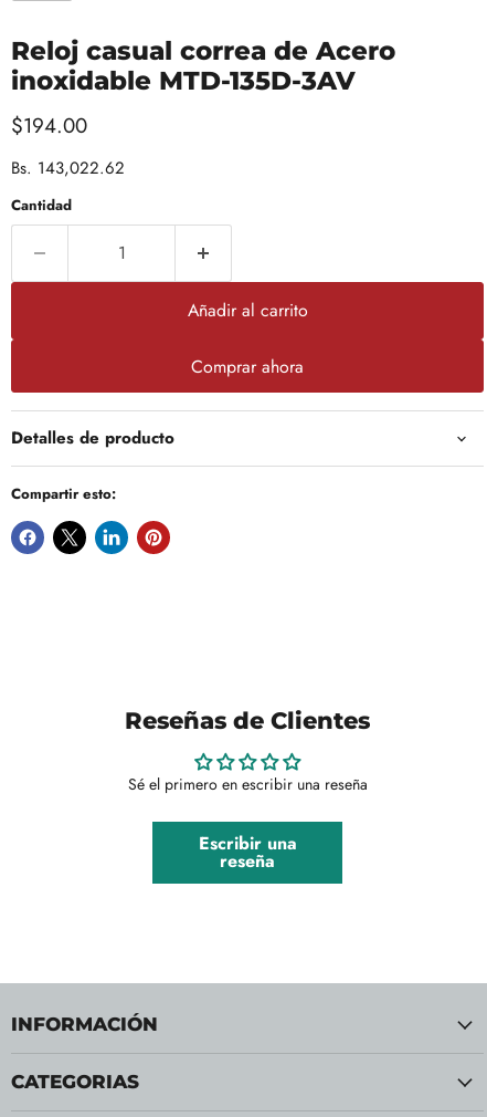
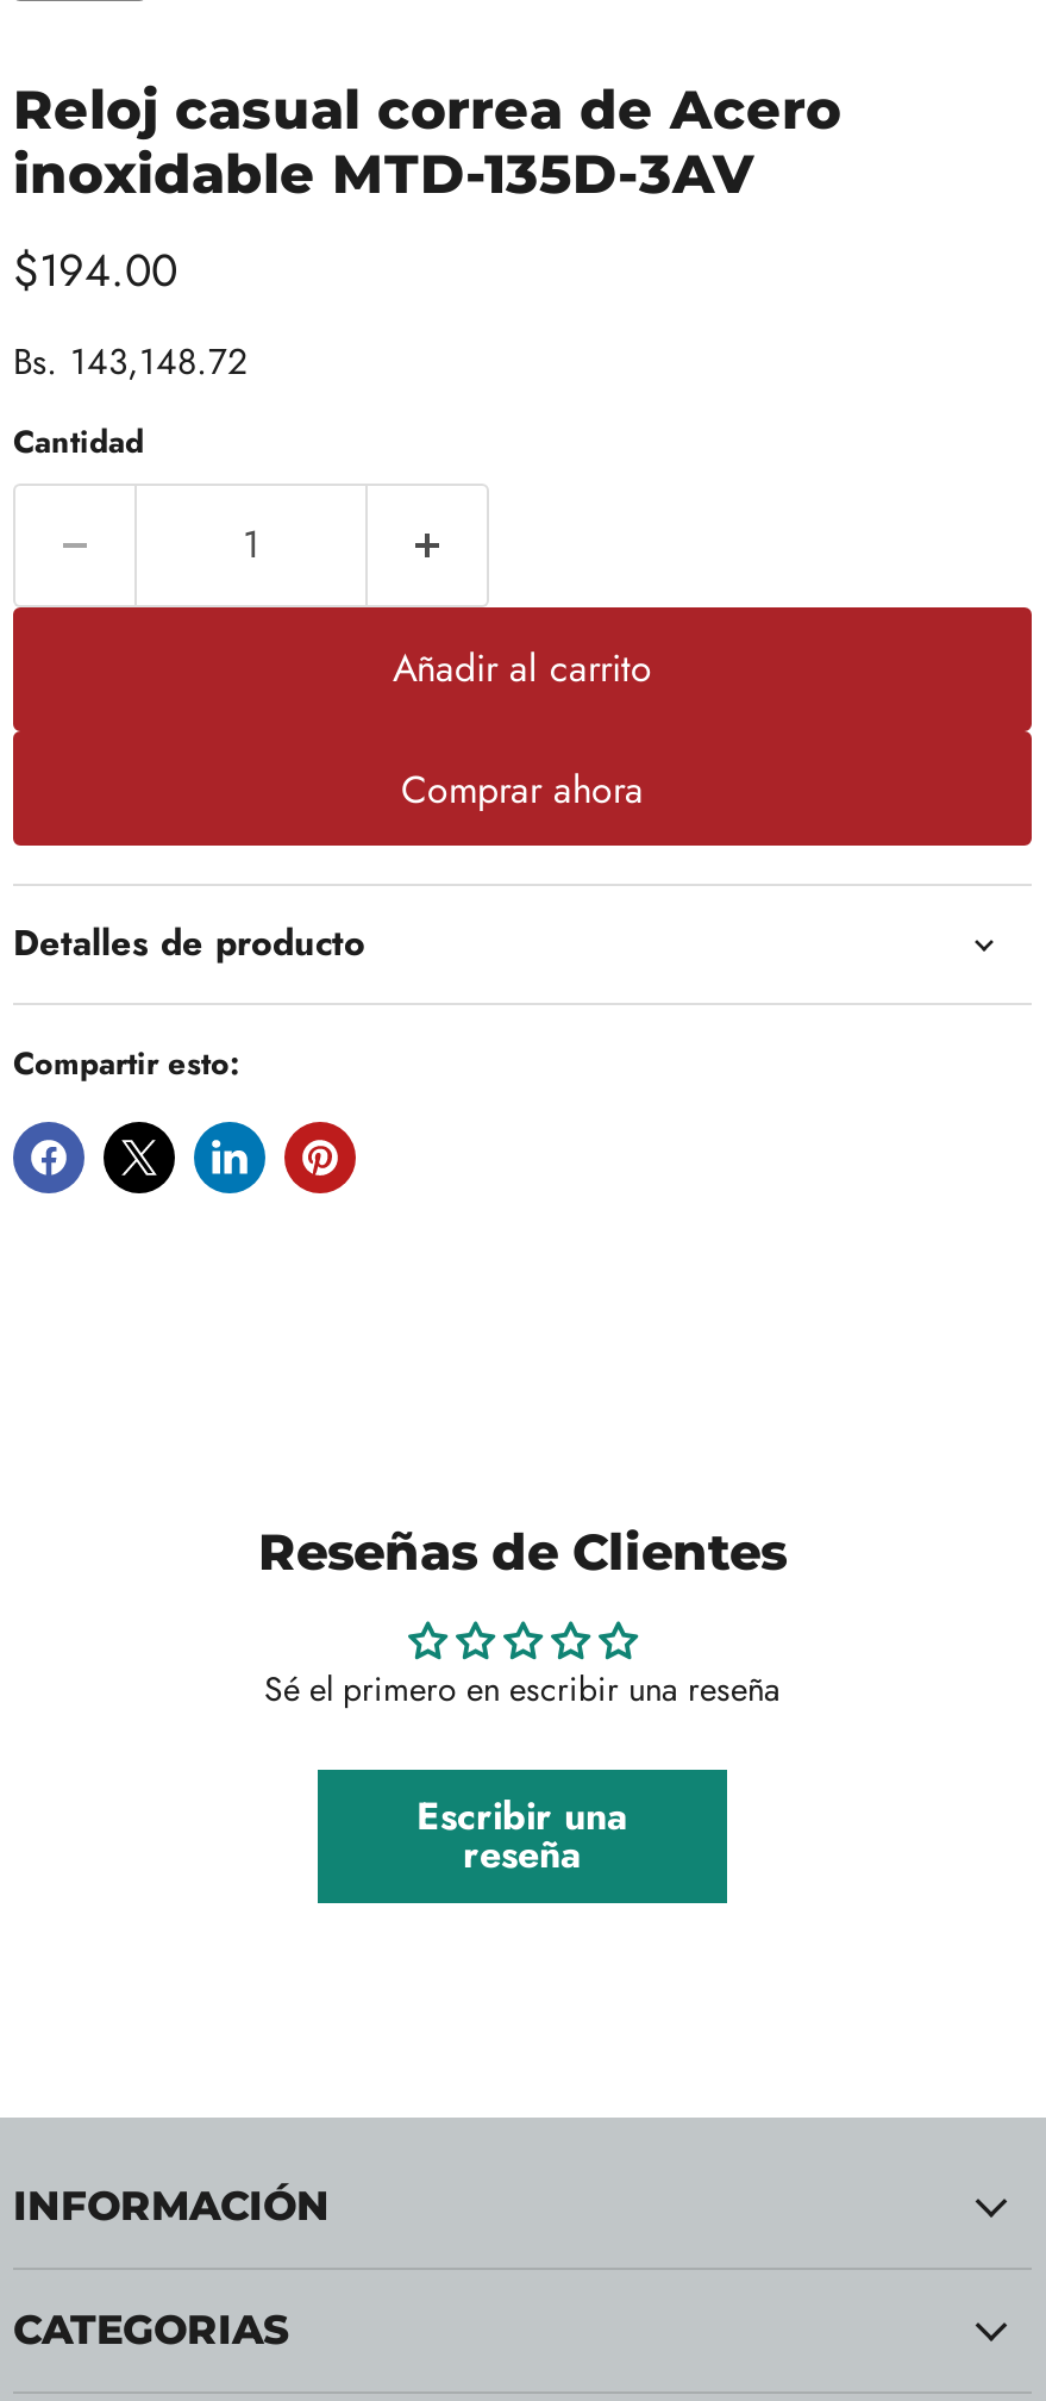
- Bs. 143,022.62
+ Bs. 143,148.72
